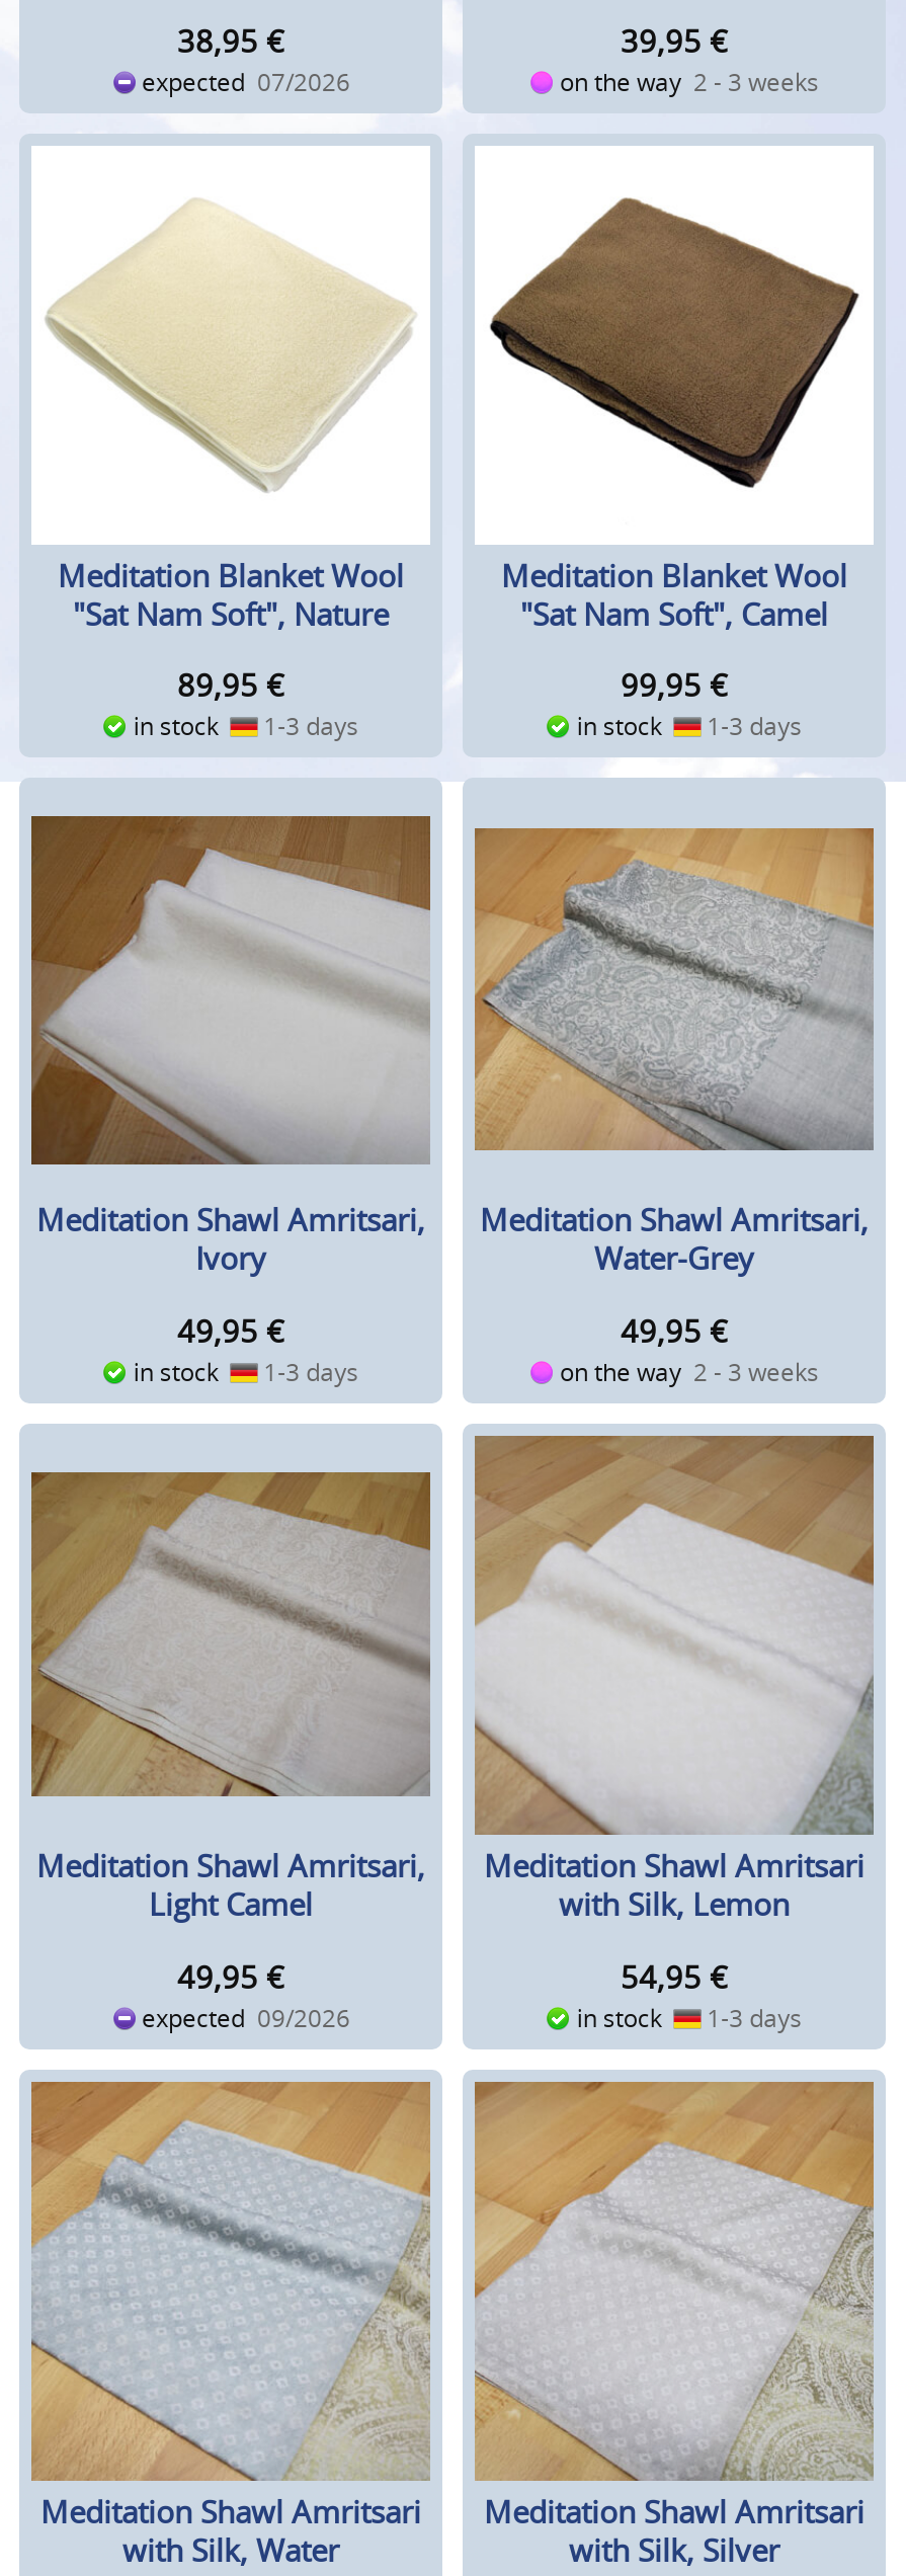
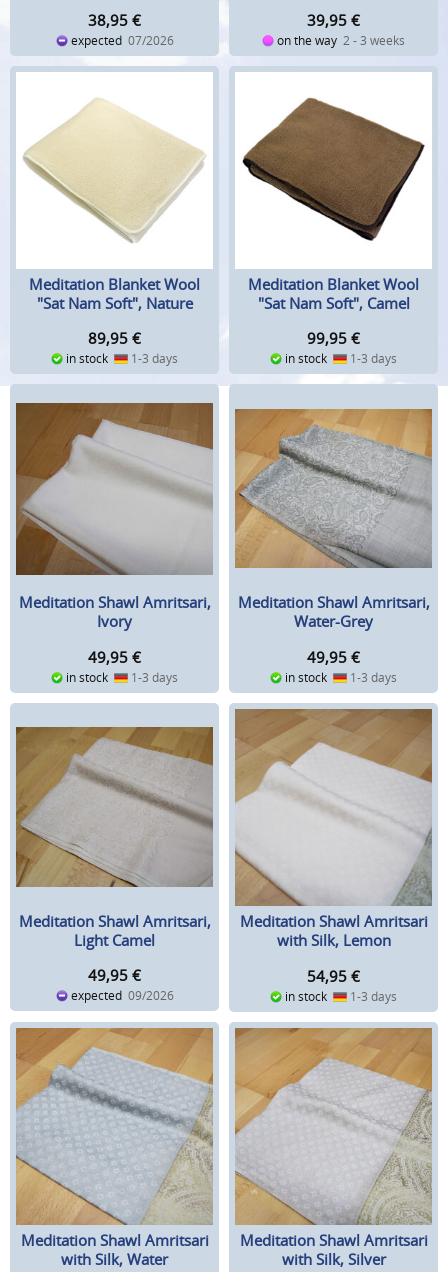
- on the way 2 - 3 weeks
+ in stock
+ 1-3 days
